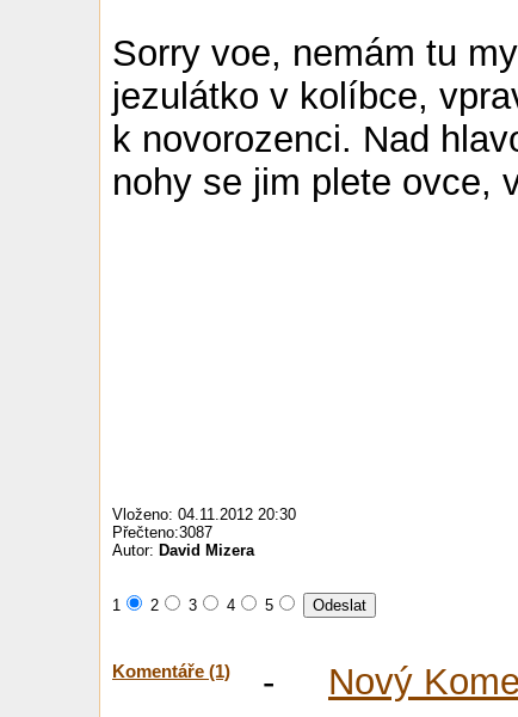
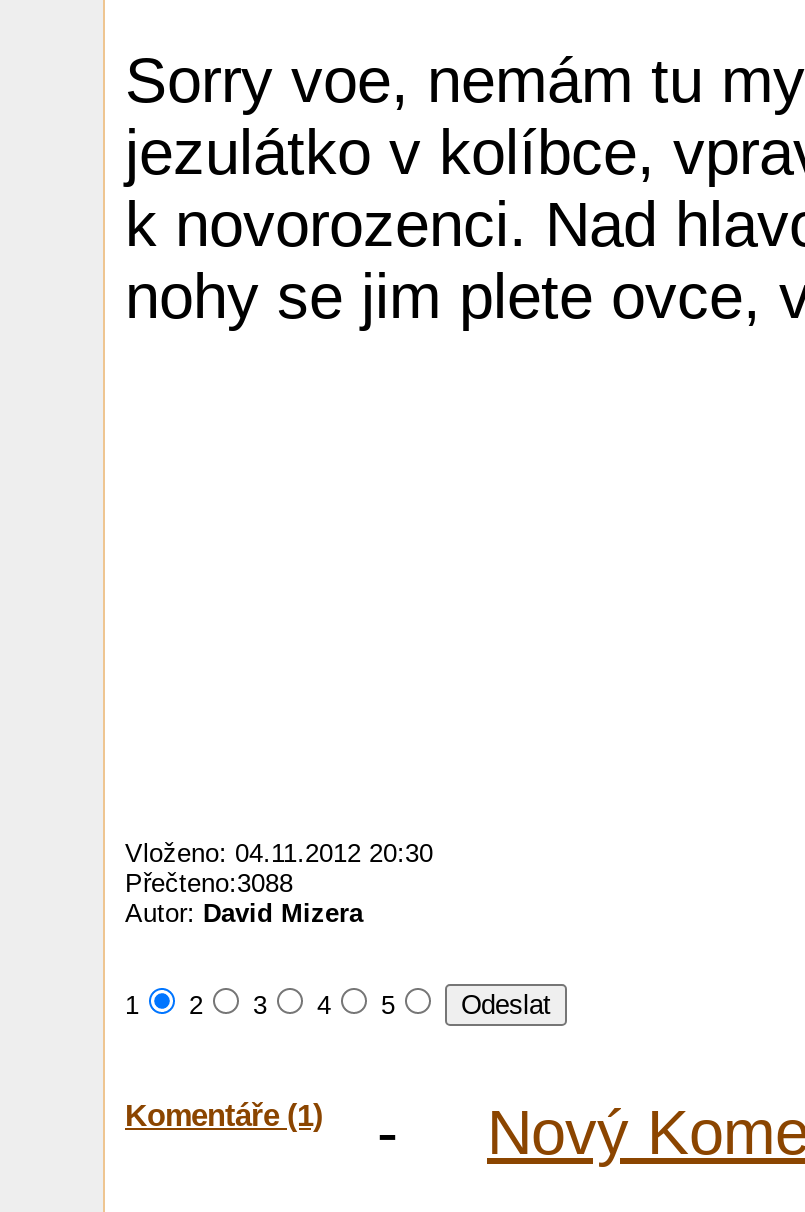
- Přečteno:3087
+ Přečteno:3088
